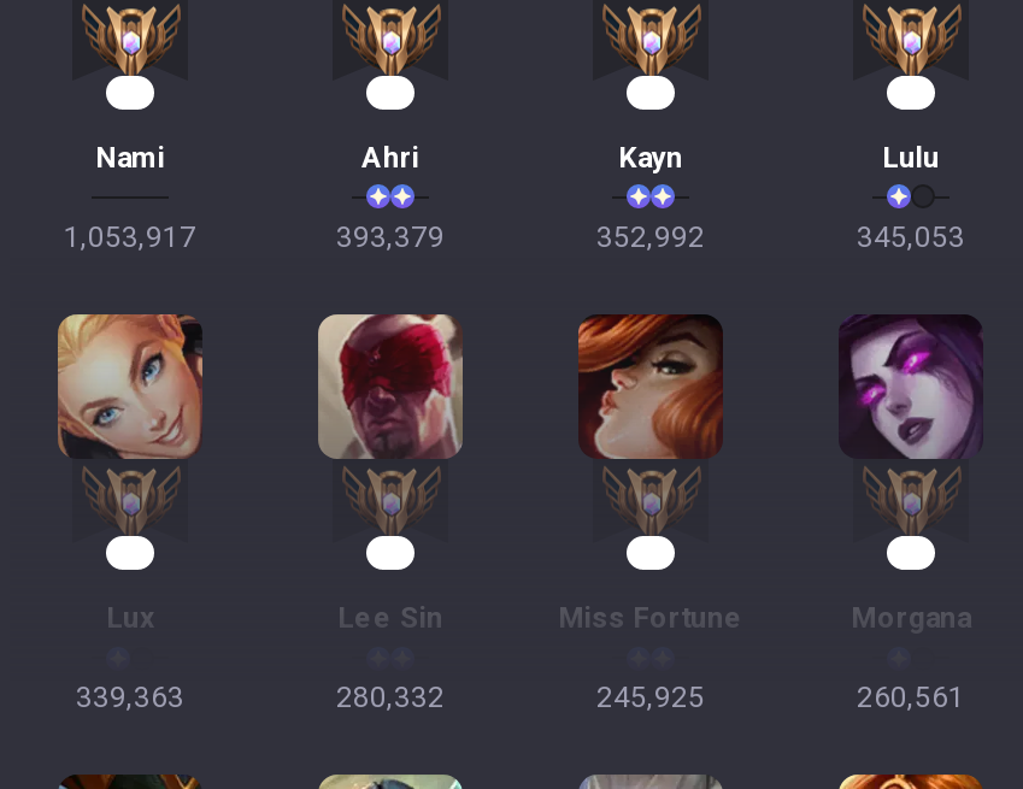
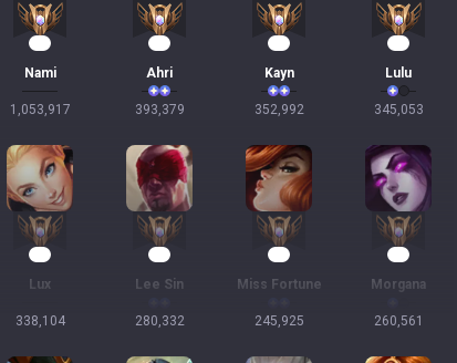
- 339,363
+ 338,104
